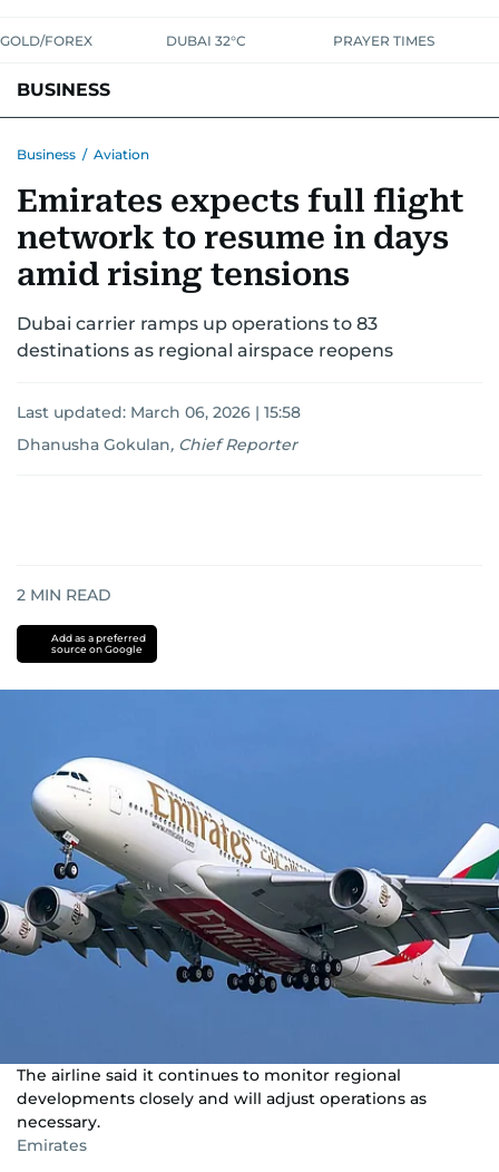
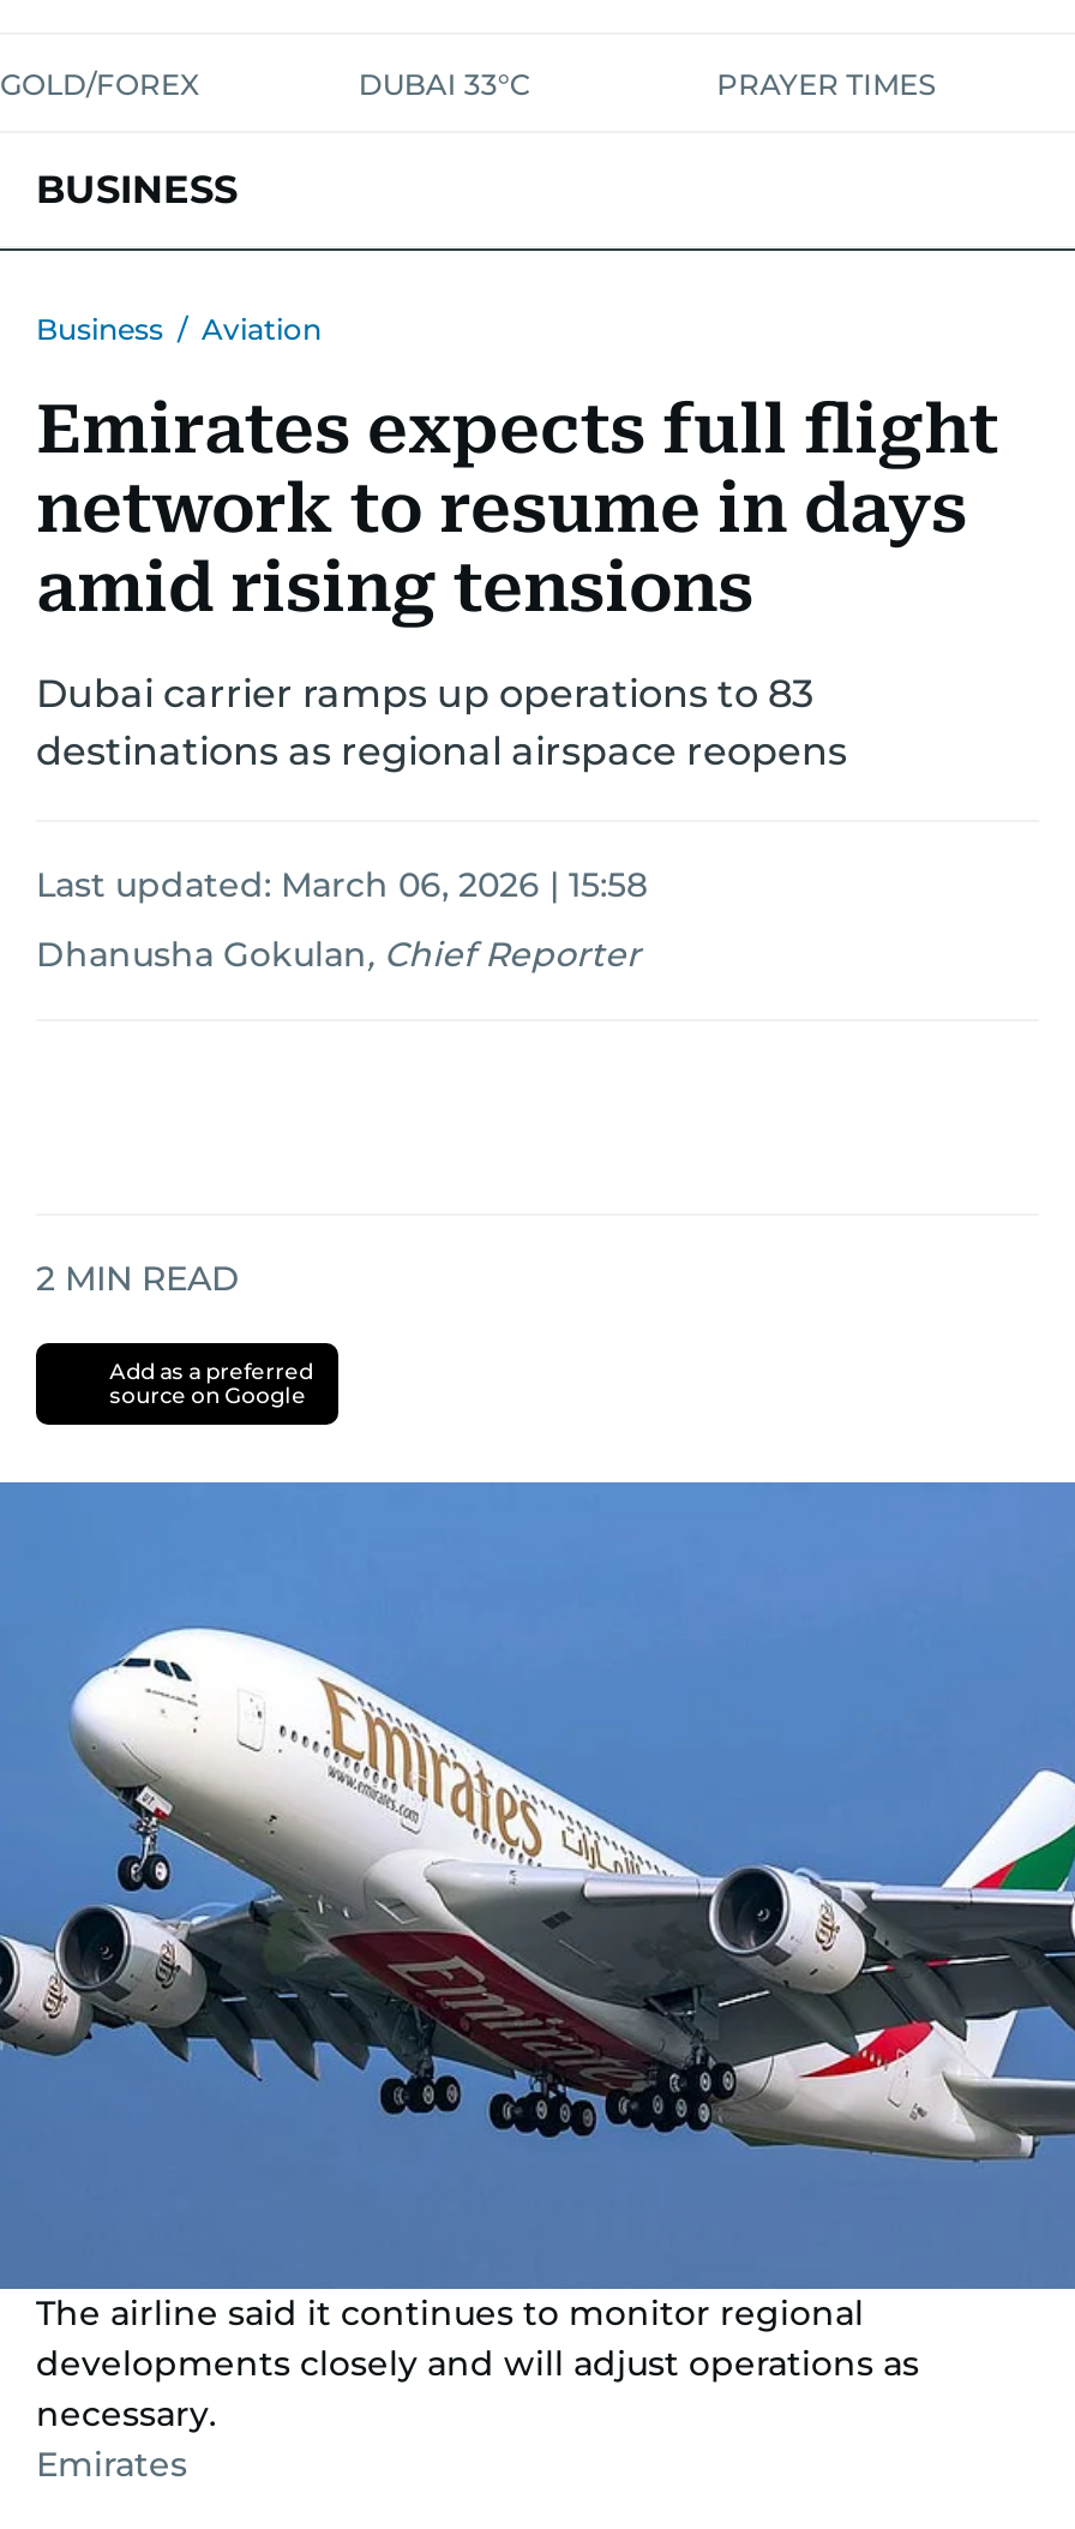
- DUBAI 32°C
+ DUBAI 33°C
